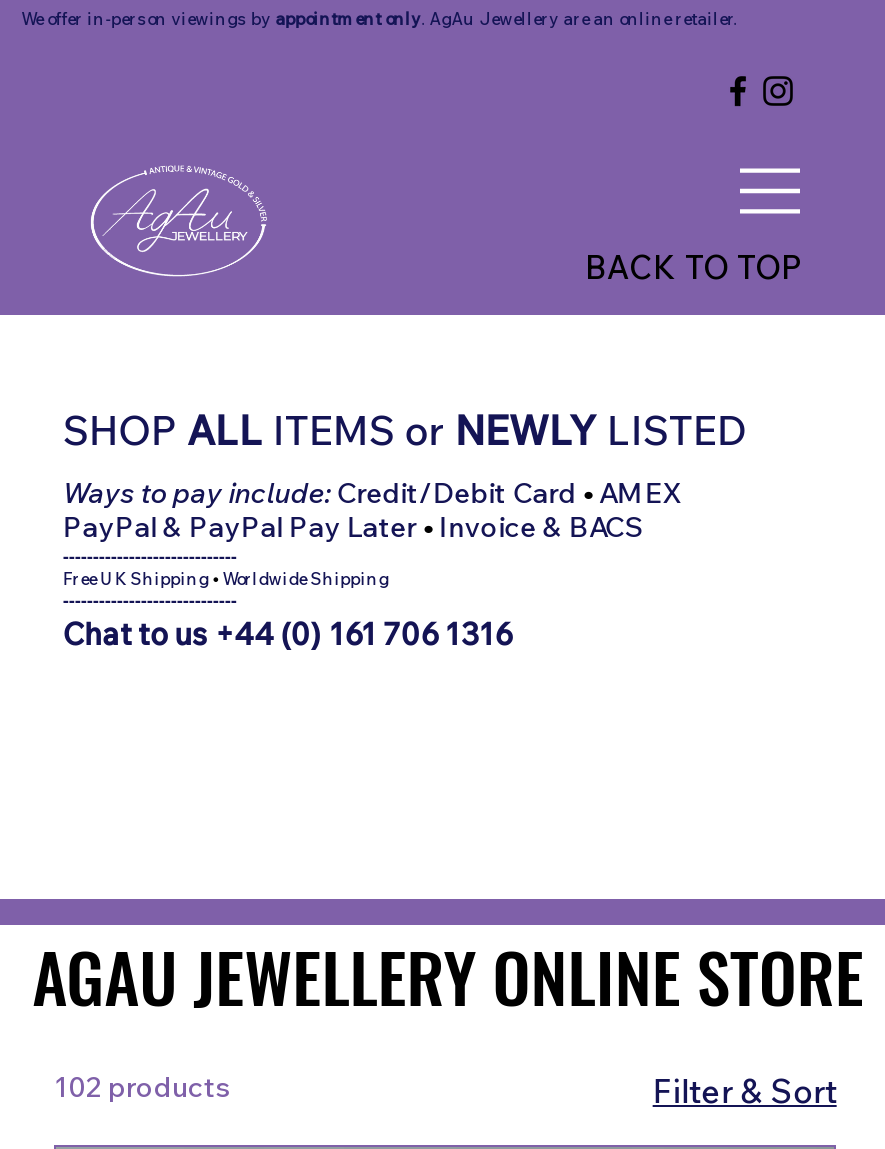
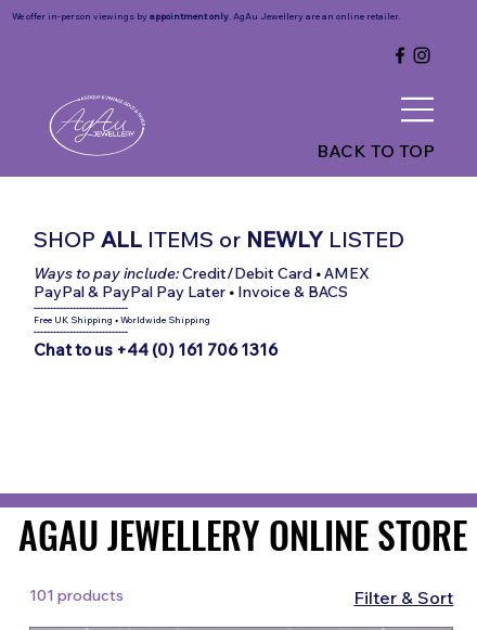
- 102 products
+ 101 products
